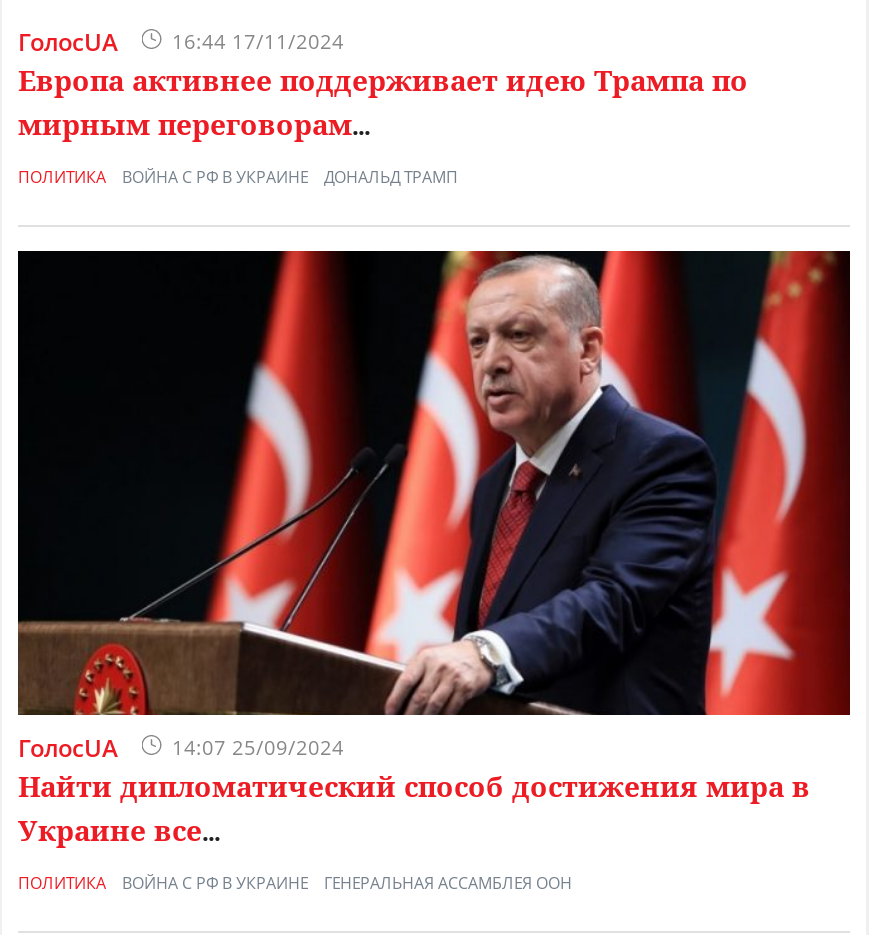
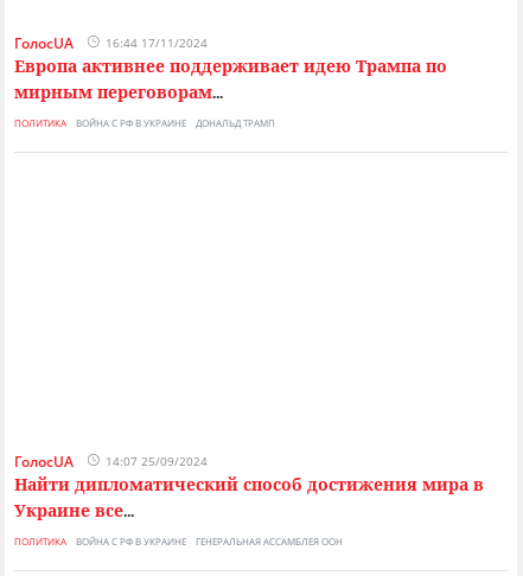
- [image]
